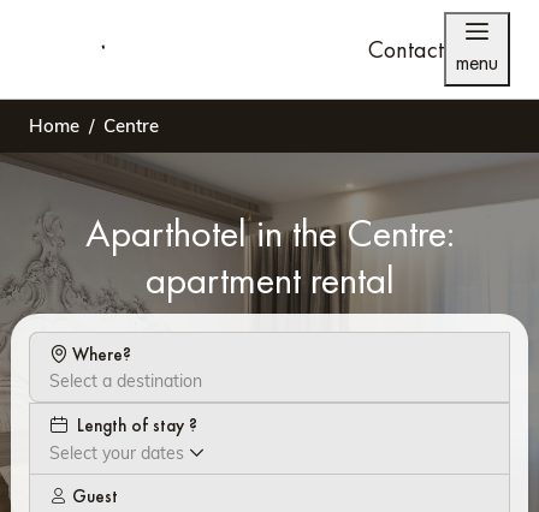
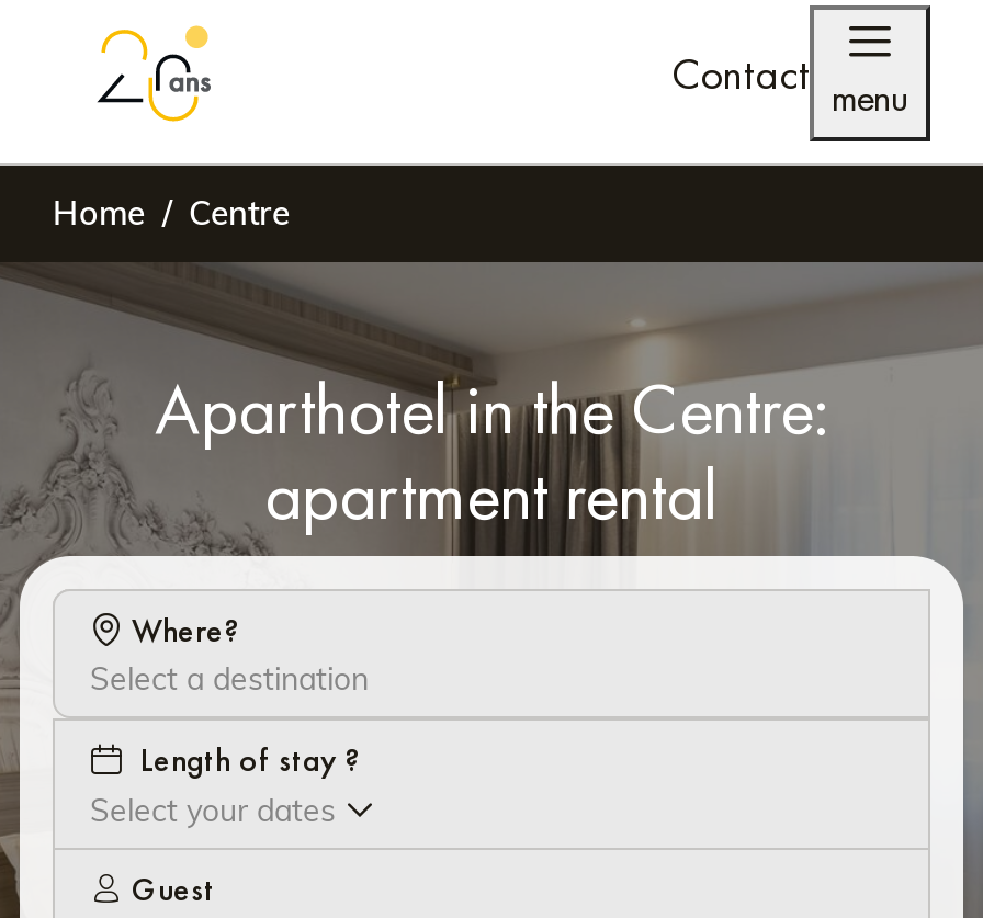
+ [image]
